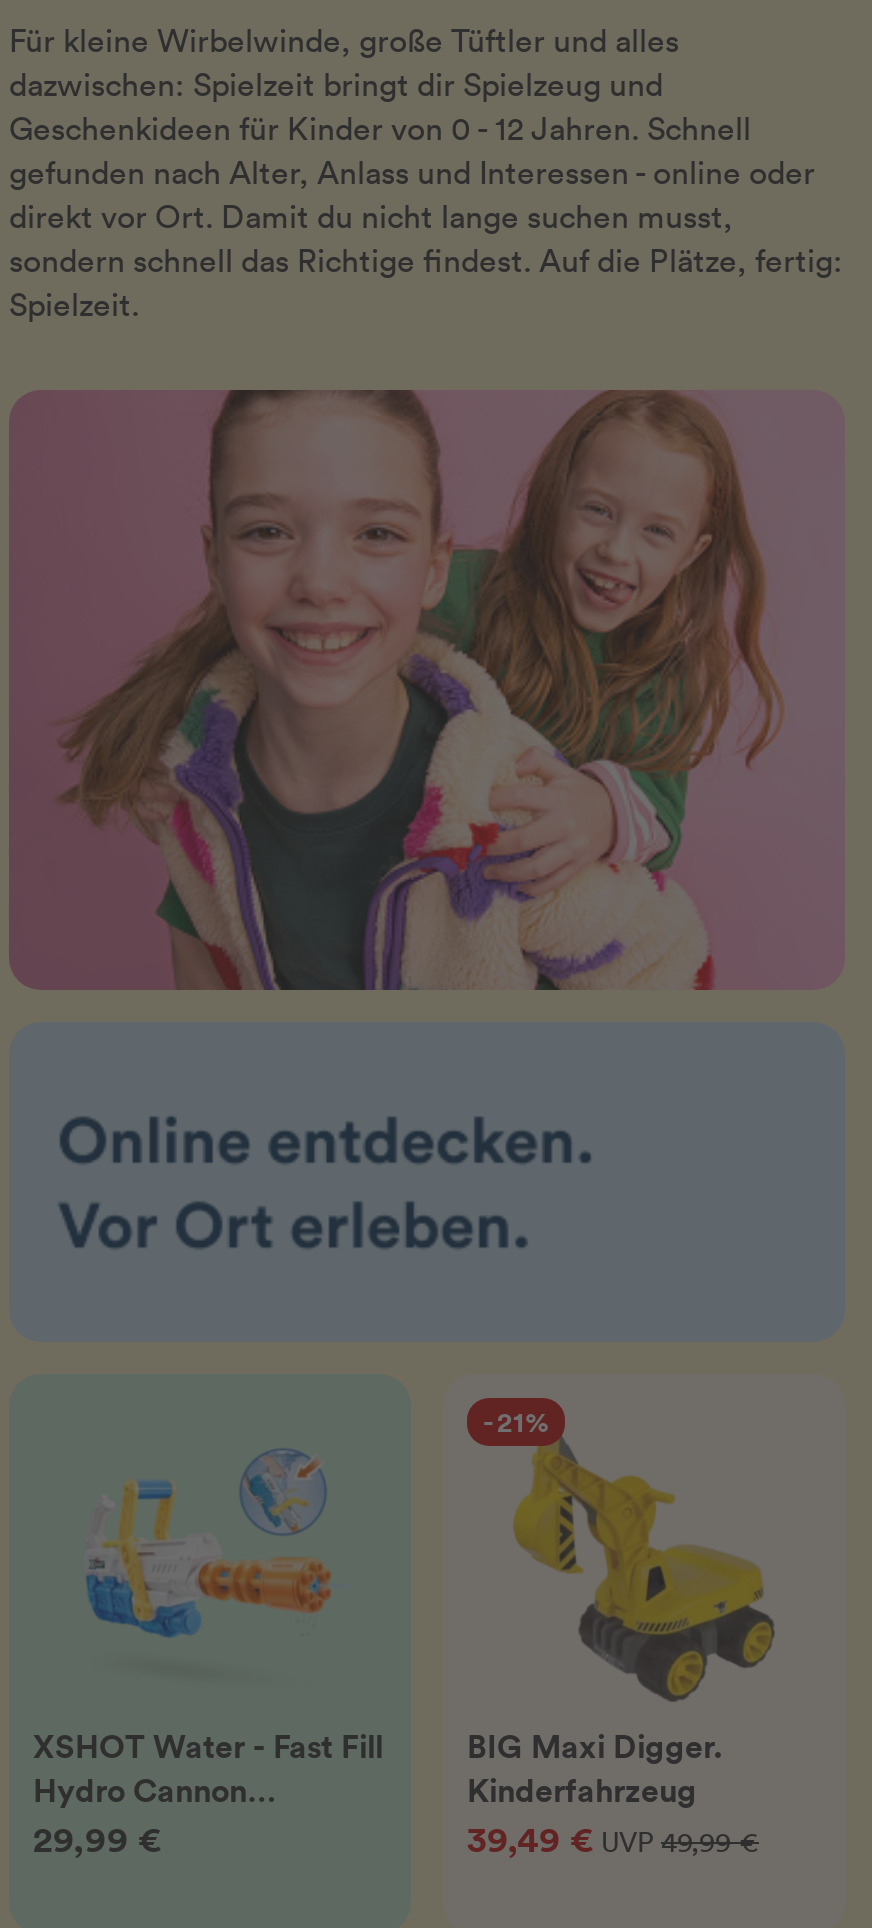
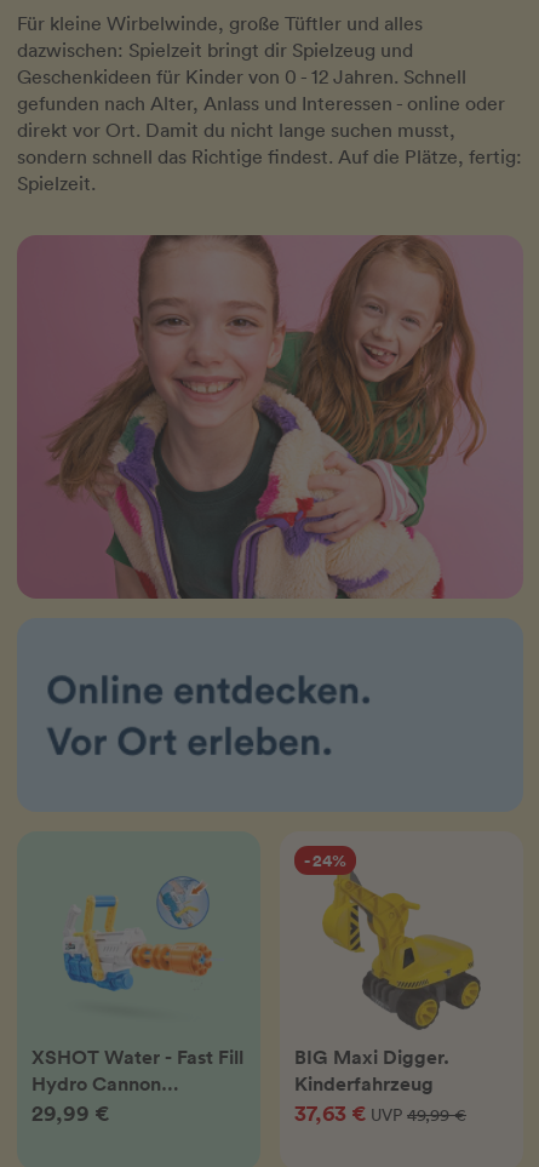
- - 21%
+ - 24%

- 39,49 €UVP 49,99 €
+ 37,63 €UVP 49,99 €
